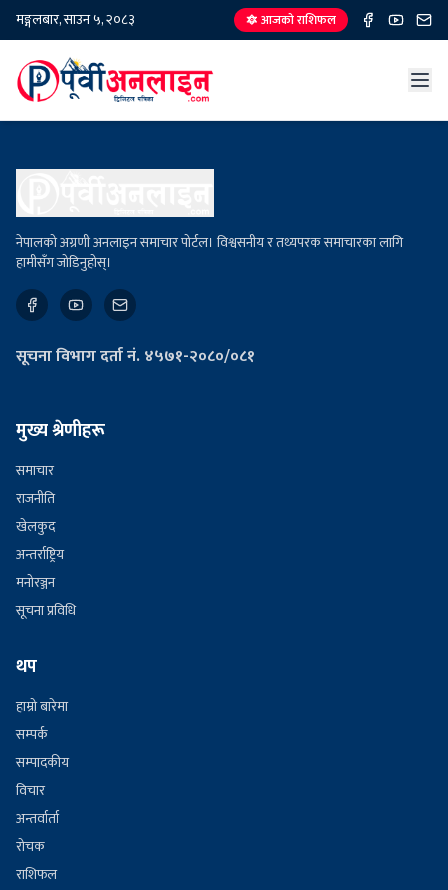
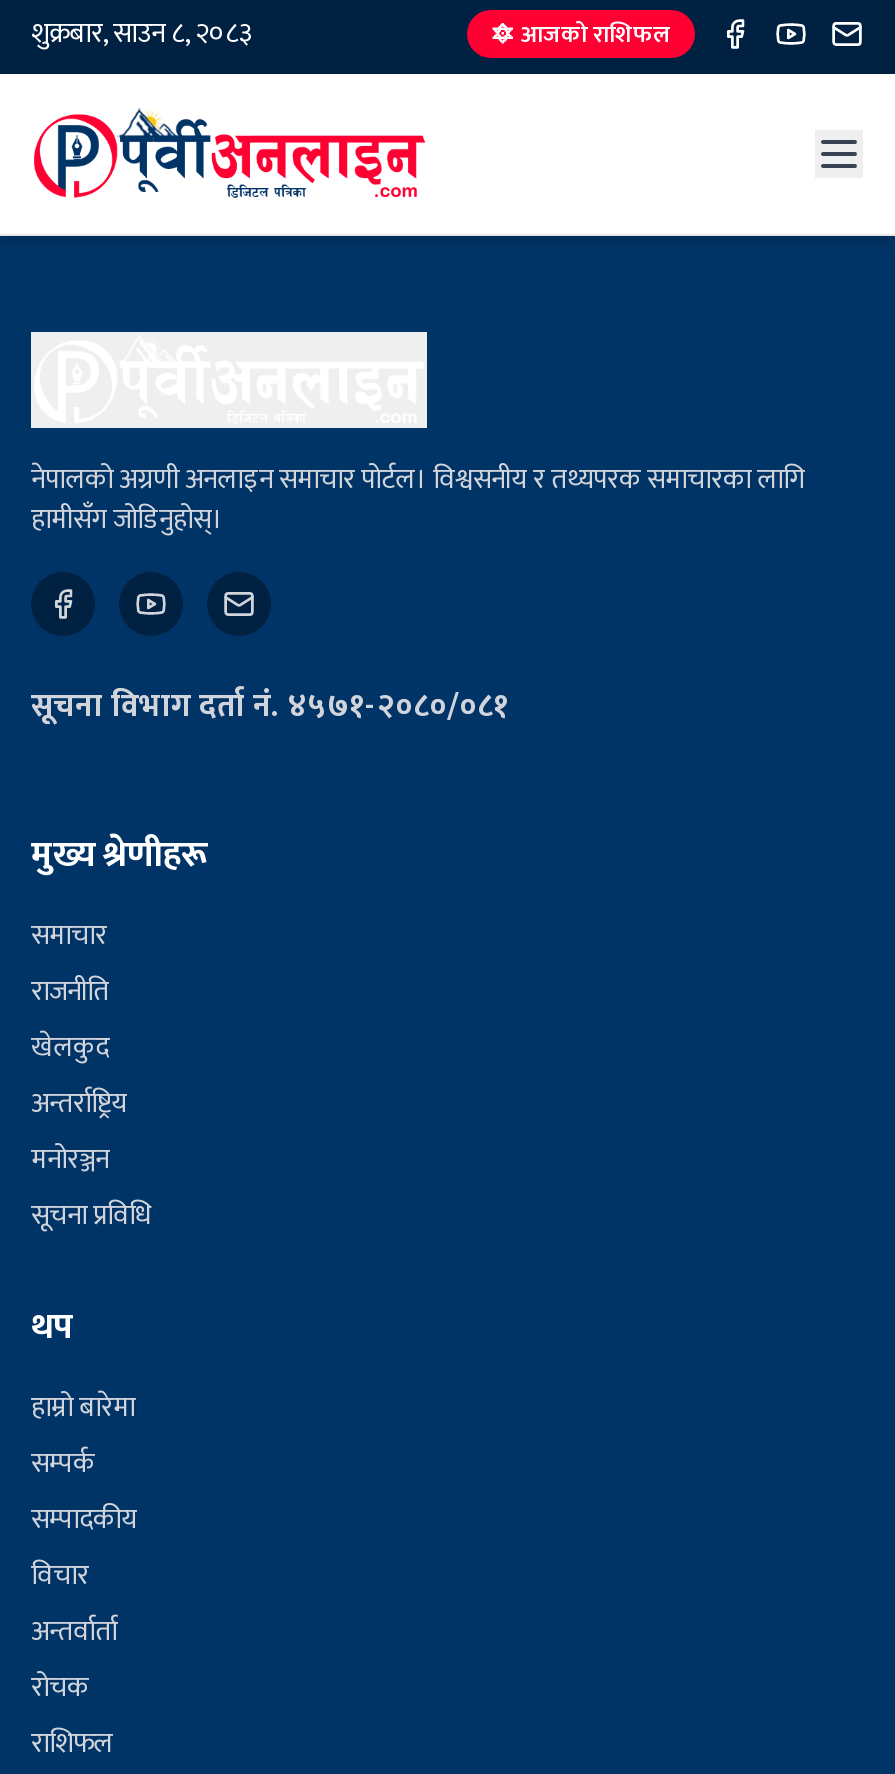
- मङ्गलबार, साउन ५, २०८३
+ शुक्रबार, साउन ८, २०८३
